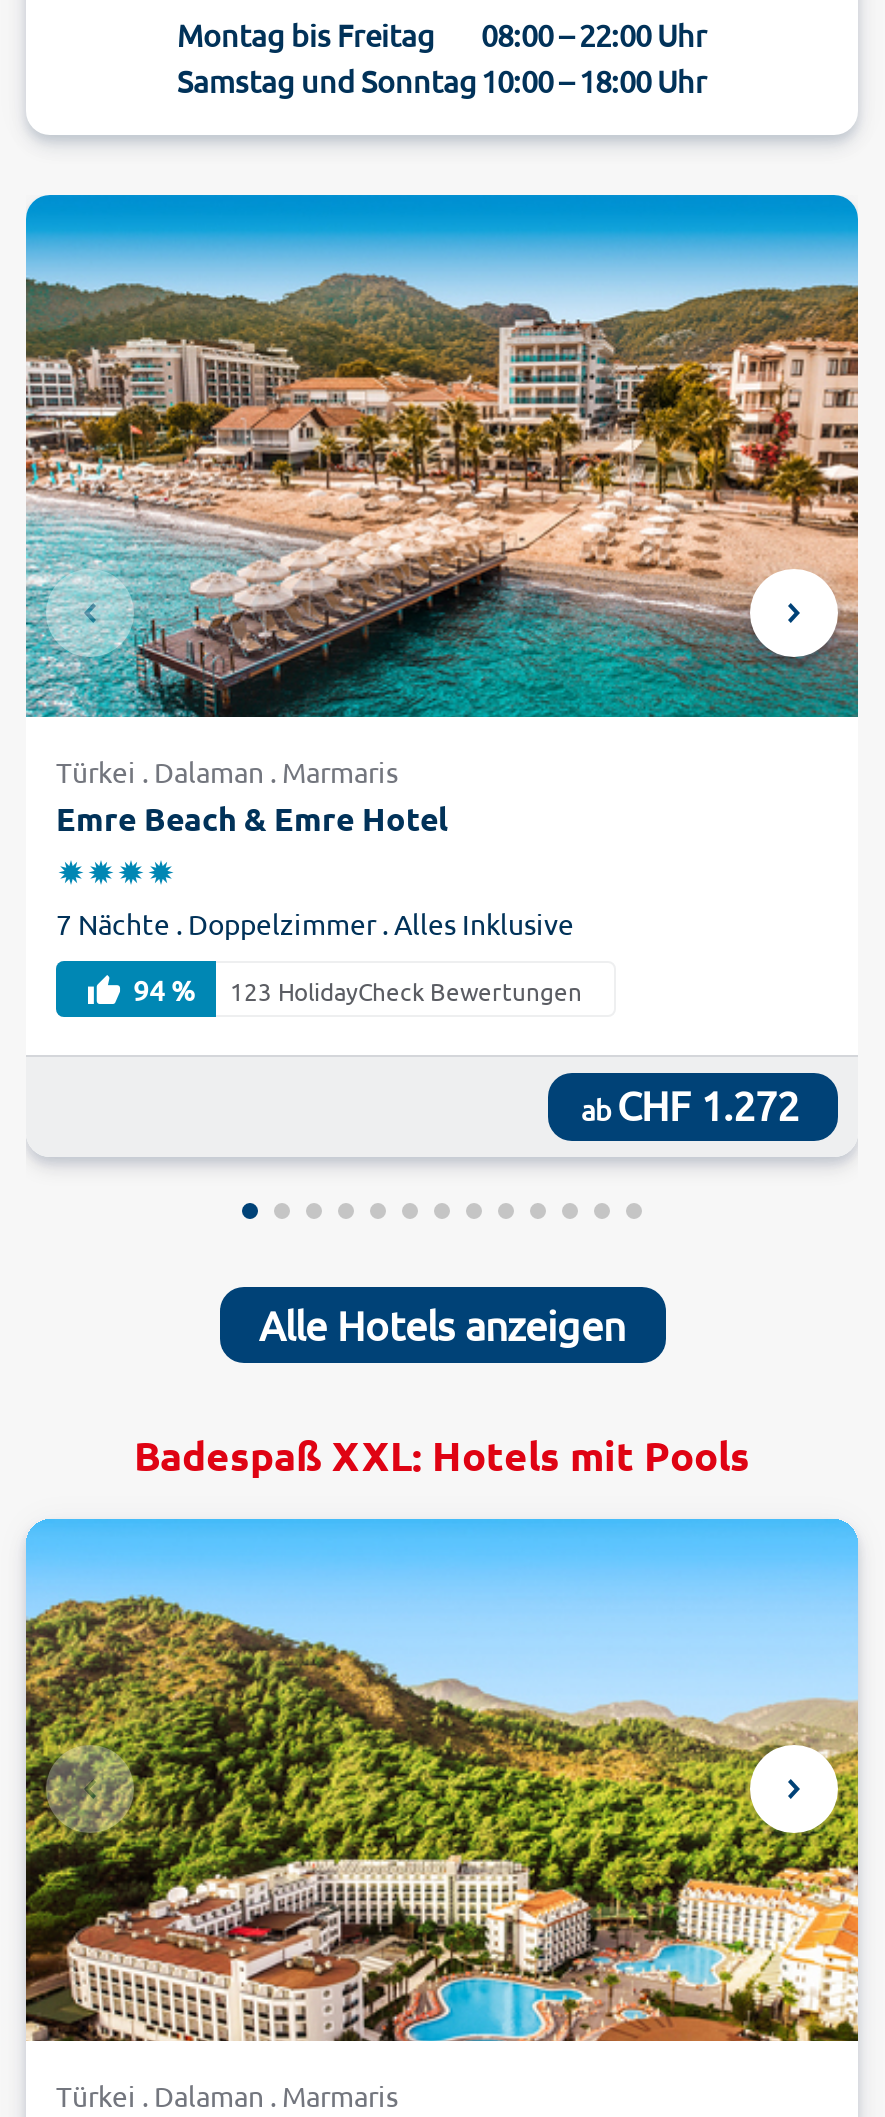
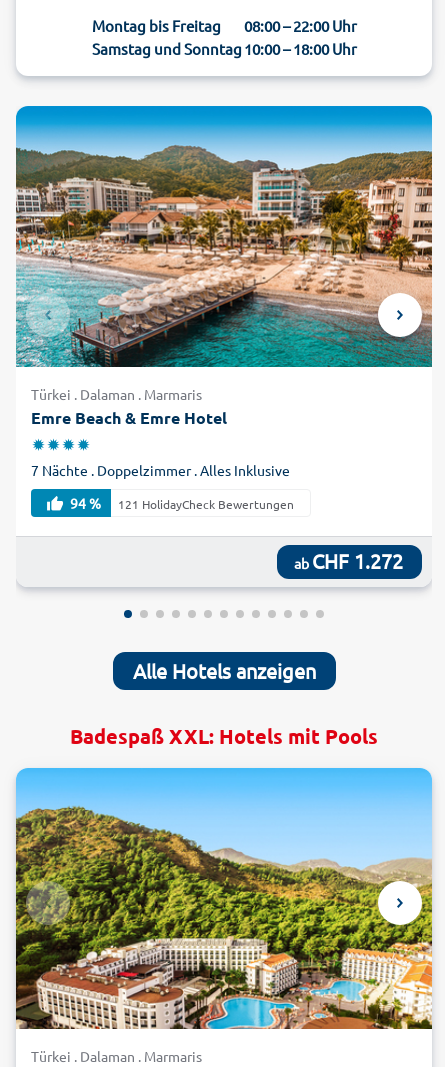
- 123 HolidayCheck Bewertungen
+ 121 HolidayCheck Bewertungen
